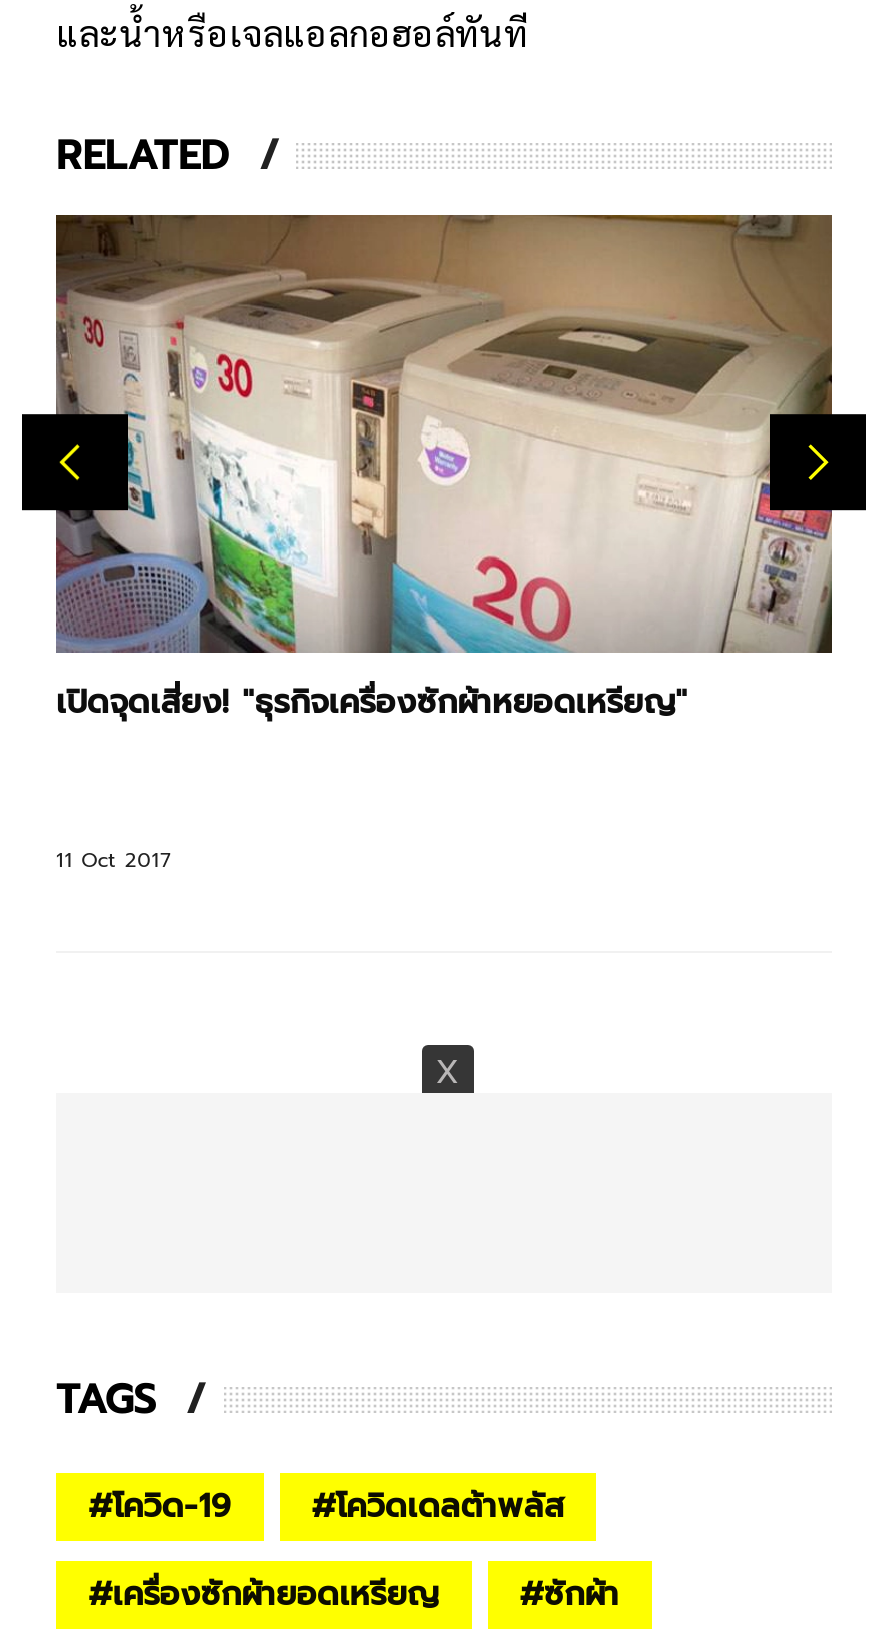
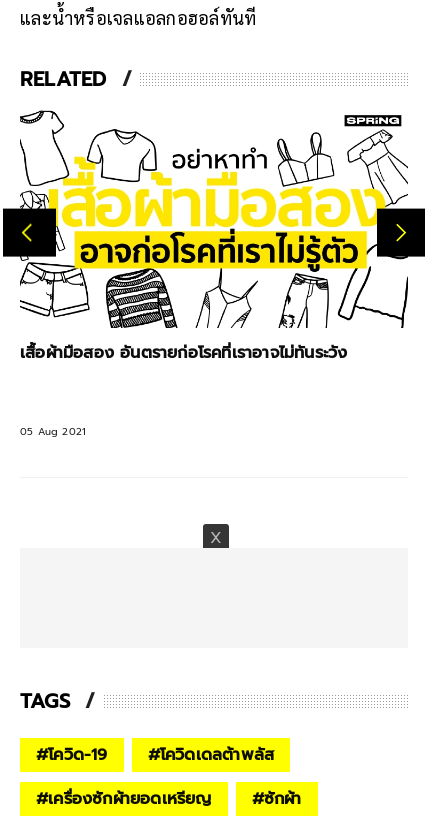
- [image]
- เปิดจุดเสี่ยง! "ธุรกิจเครื่องซักผ้าหยอดเหรียญ"
+ [image]
+ เสื้อผ้ามือสอง อันตรายก่อโรคที่เราอาจไม่ทันระวัง

- 11 Oct 2017
+ 05 Aug 2021
